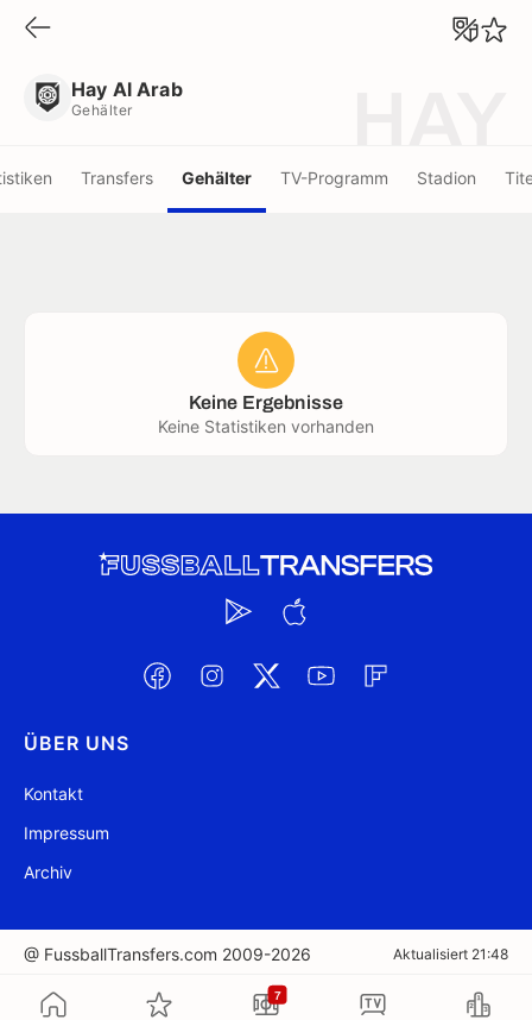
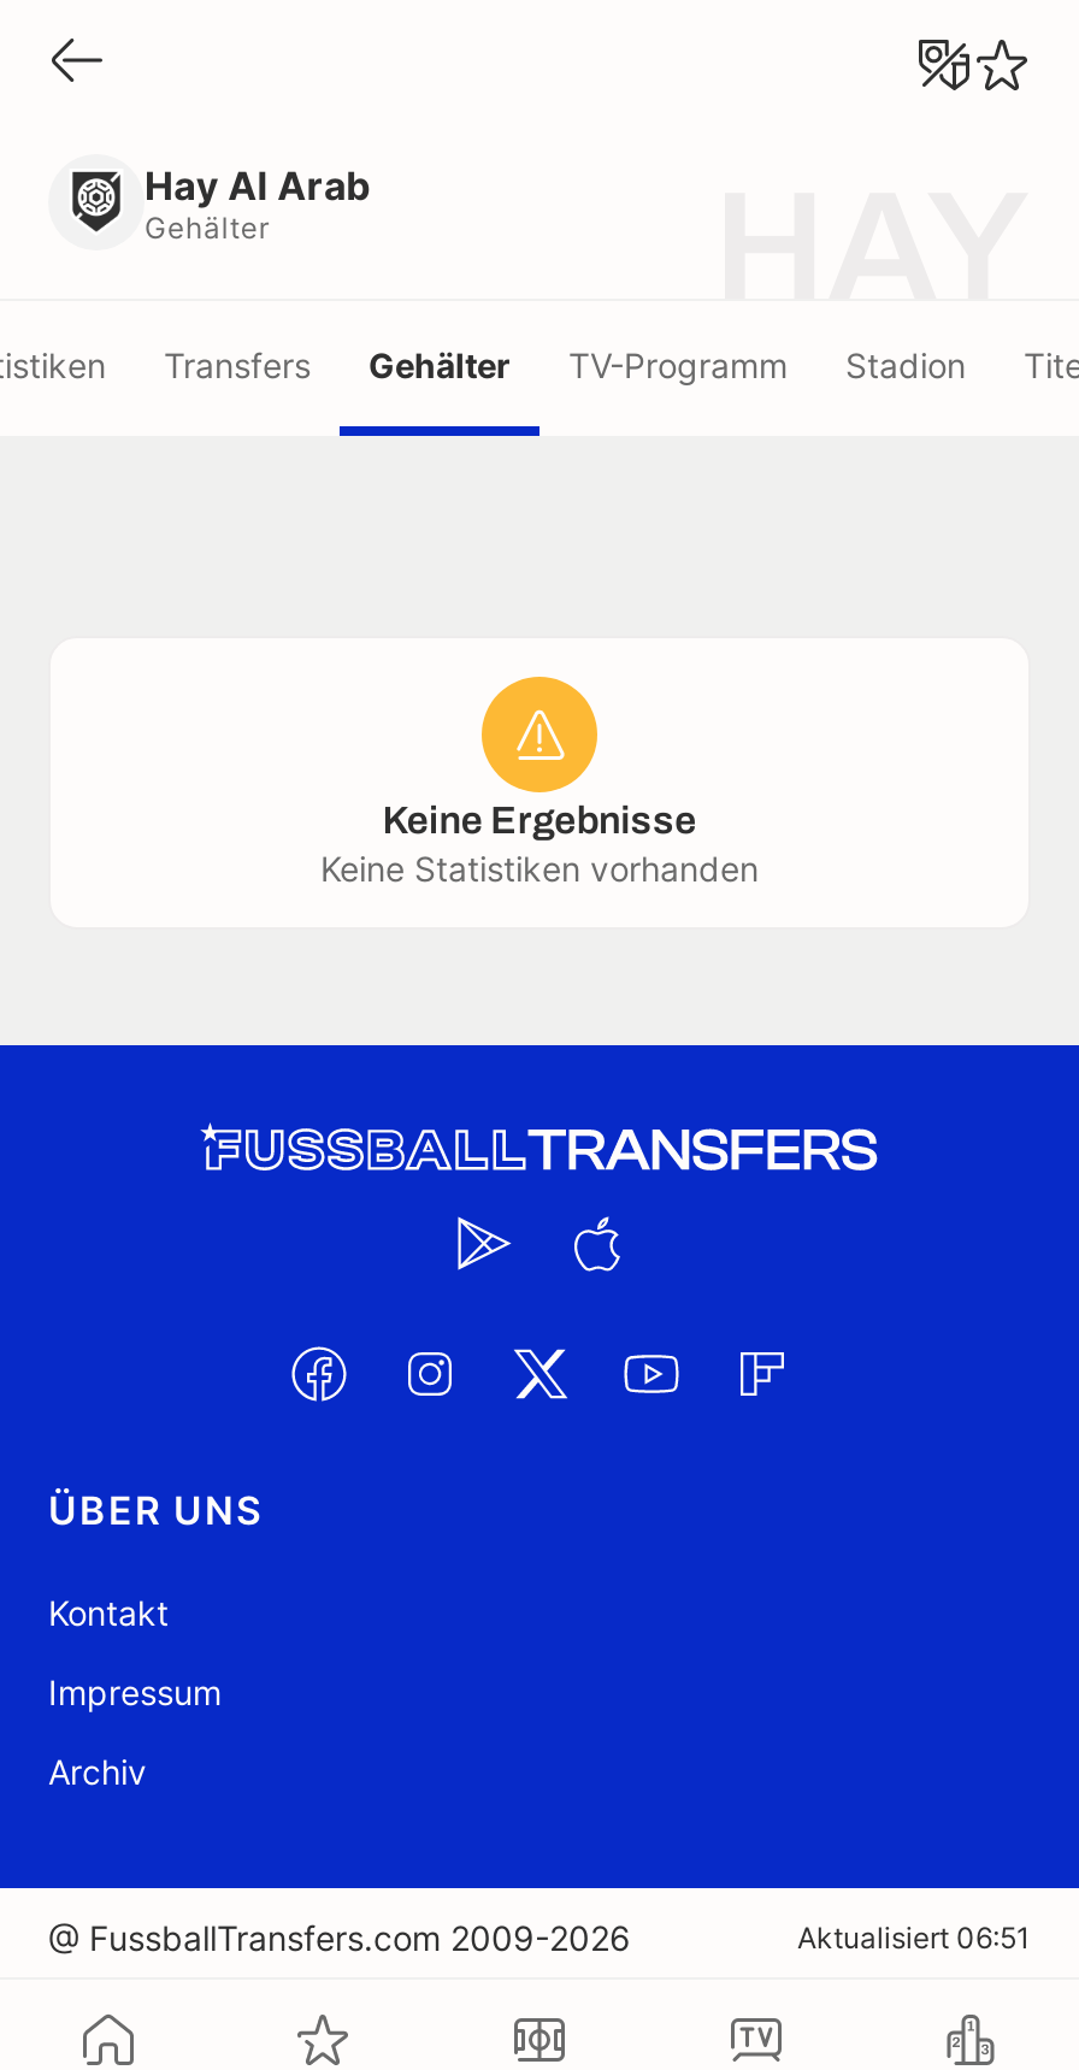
- Aktualisiert 21:48
+ Aktualisiert 06:51

- 7
